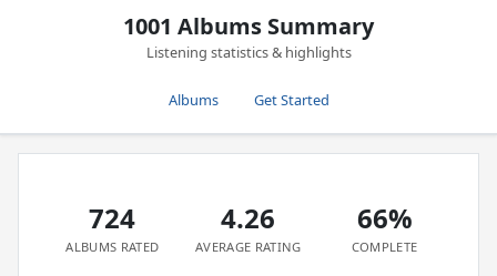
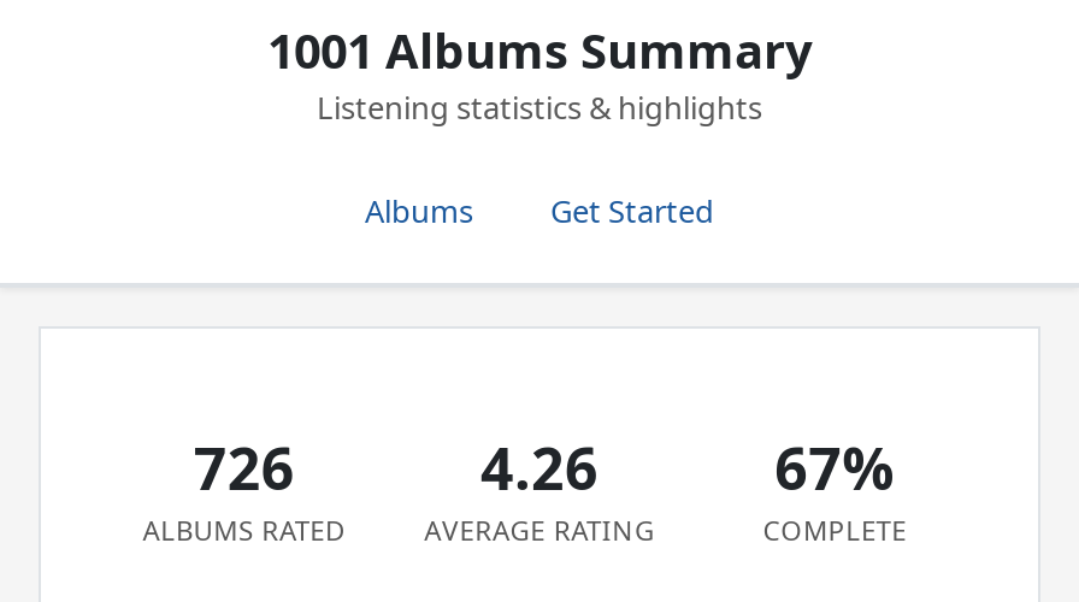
- 724
+ 726

- 66%
+ 67%
